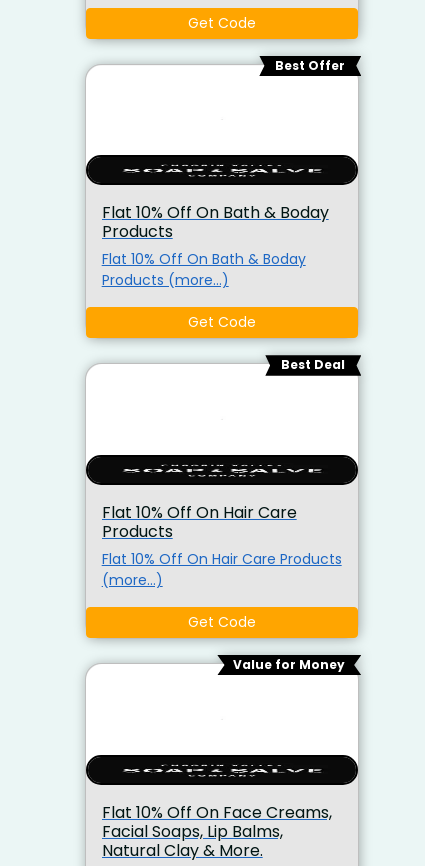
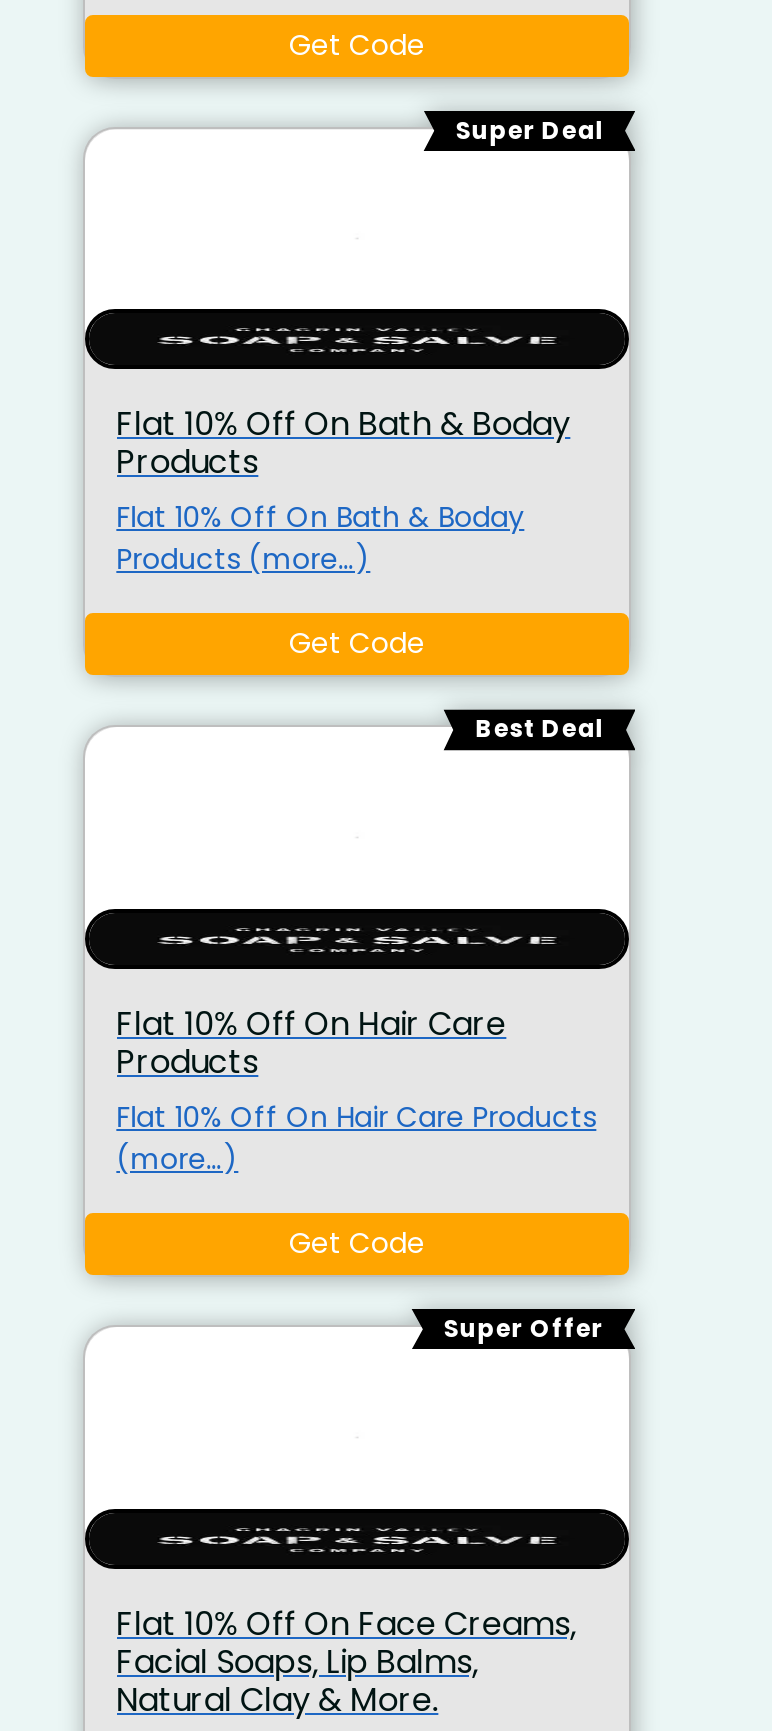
- Best Offer
+ Super Deal

- Value for Money
+ Super Offer
